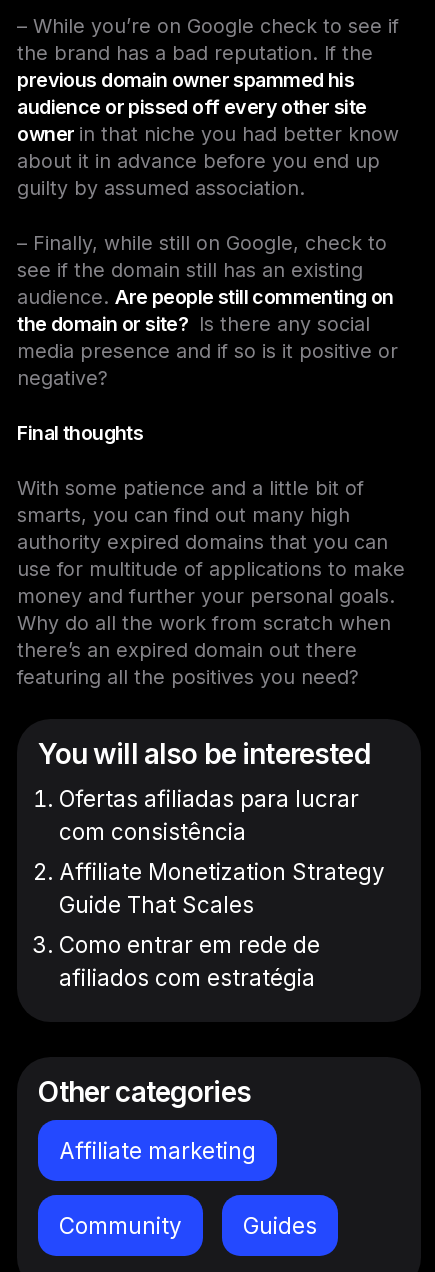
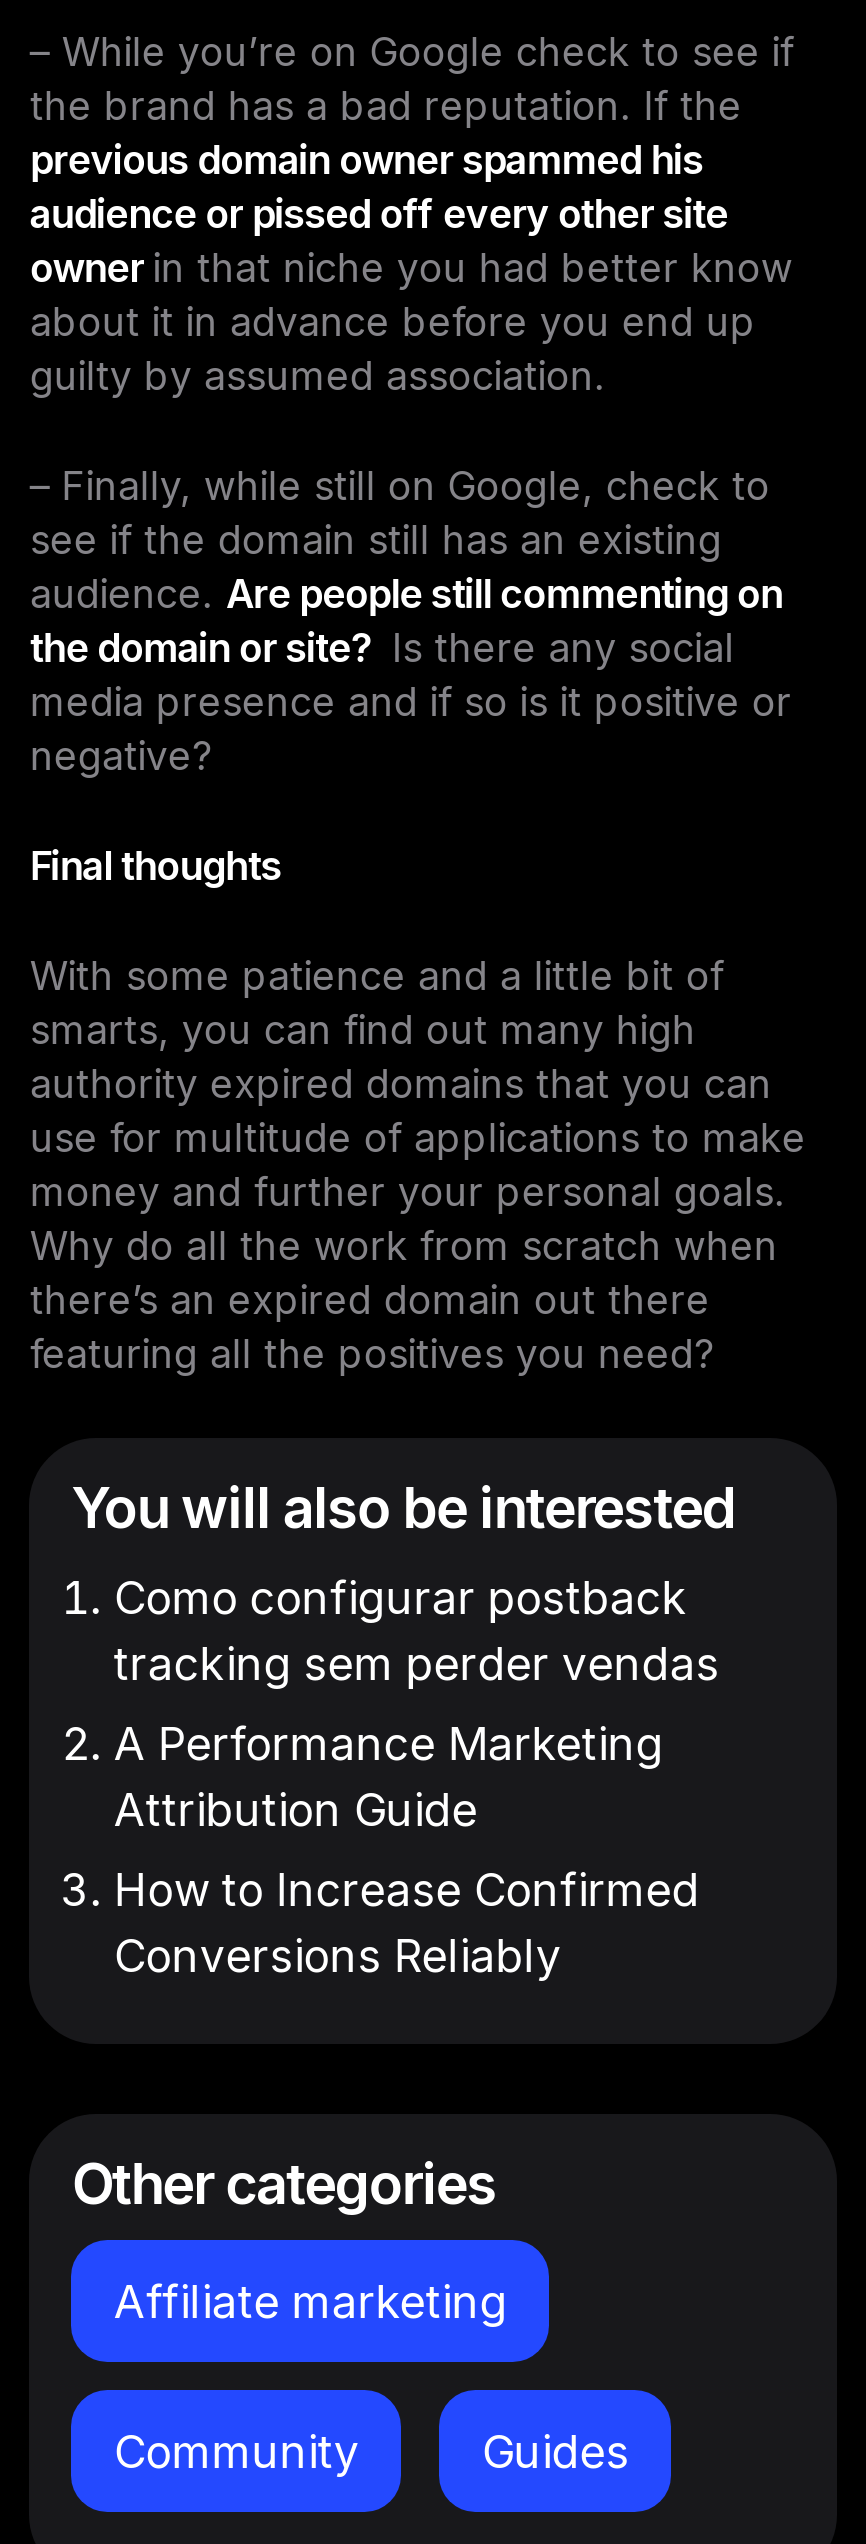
- Ofertas afiliadas para lucrar
- com consistência
+ Como configurar postback
+ tracking sem perder vendas

- Affiliate Monetization Strategy
- Guide That Scales
+ A Performance Marketing
+ Attribution Guide

- Como entrar em rede de
- afiliados com estratégia
+ How to Increase Confirmed
+ Conversions Reliably
